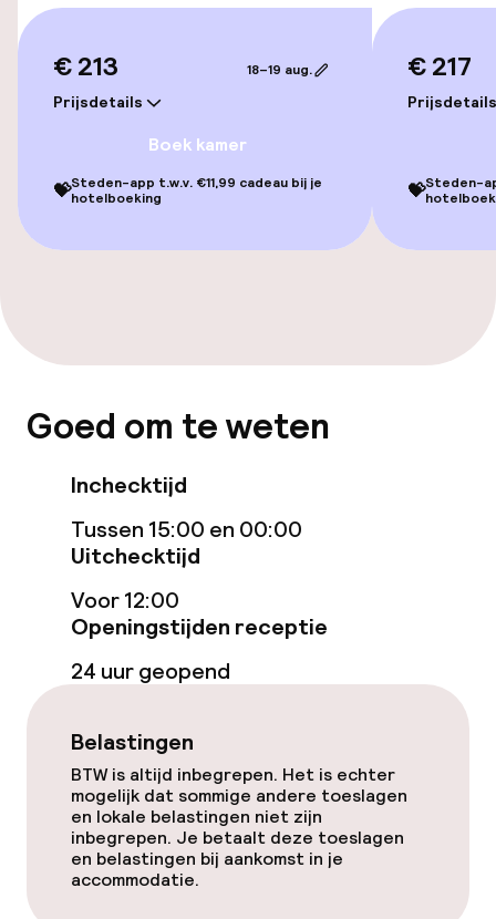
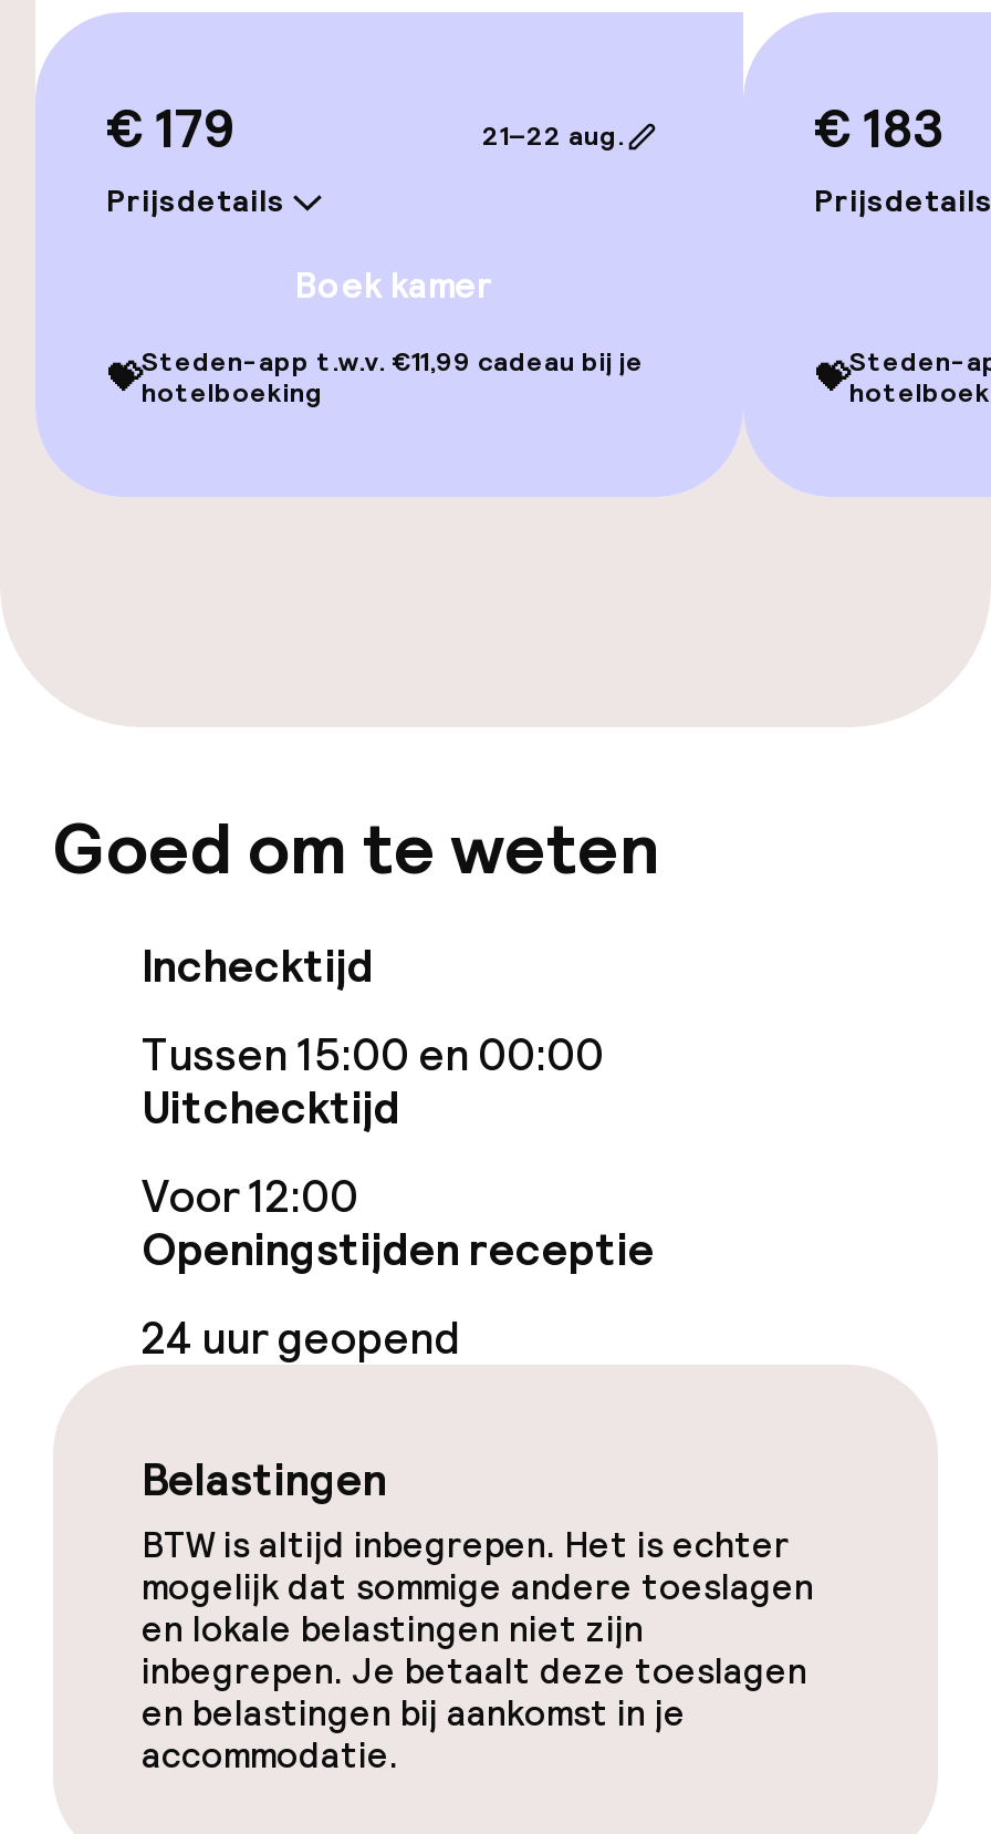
- € 213
+ € 179

- € 217
+ € 183

- 18–19 aug.
+ 21–22 aug.
